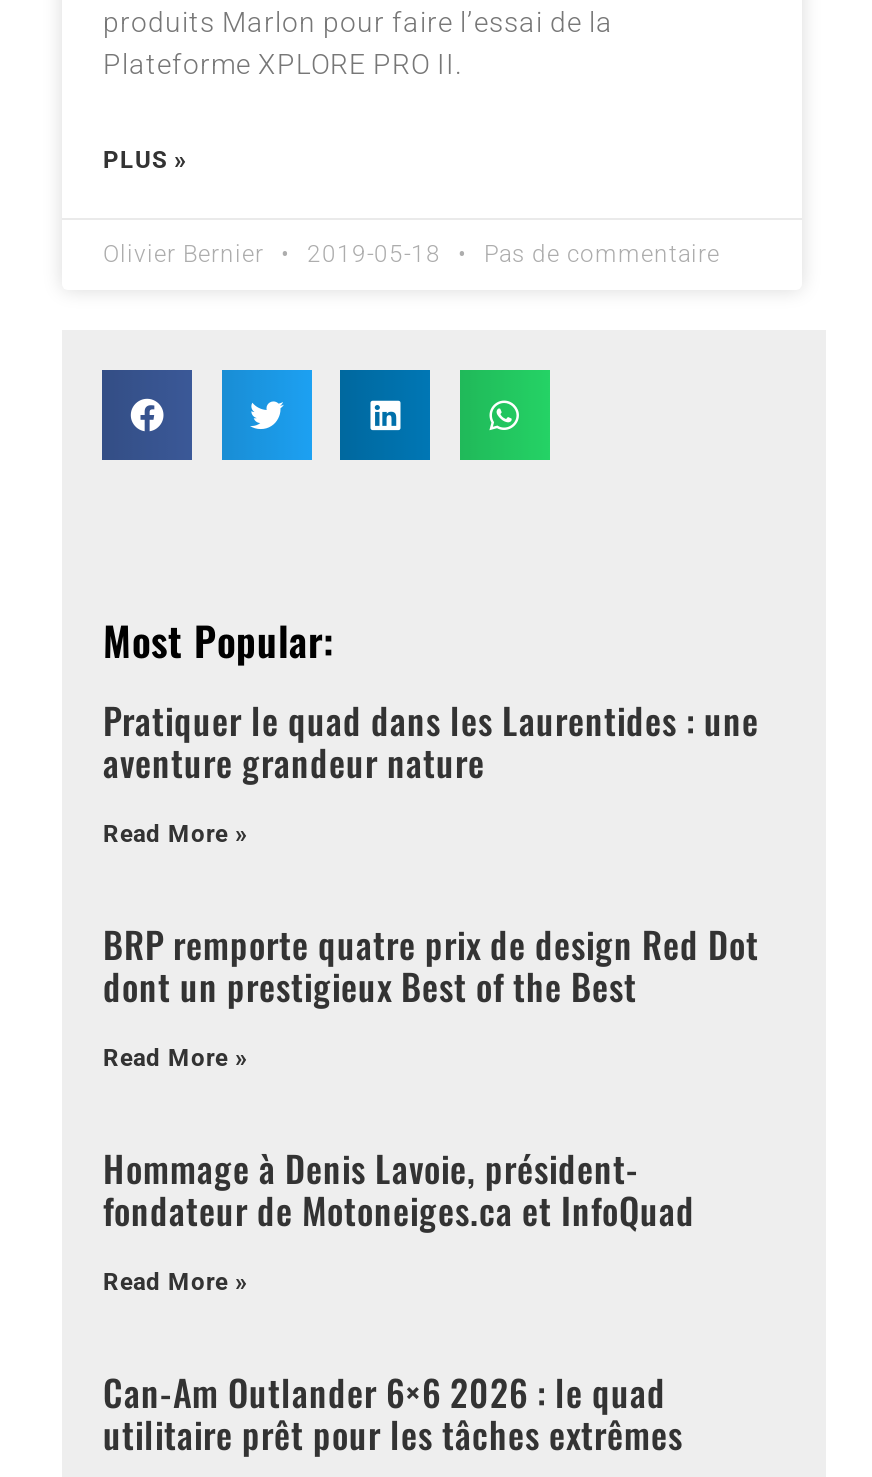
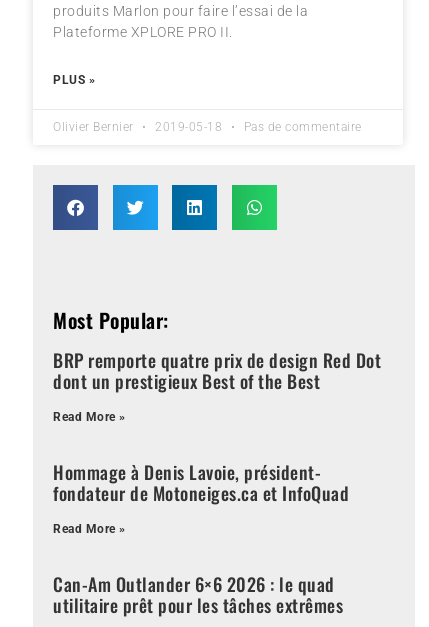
- Pratiquer le quad dans les Laurentides : une
- aventure grandeur nature
- Read More »
